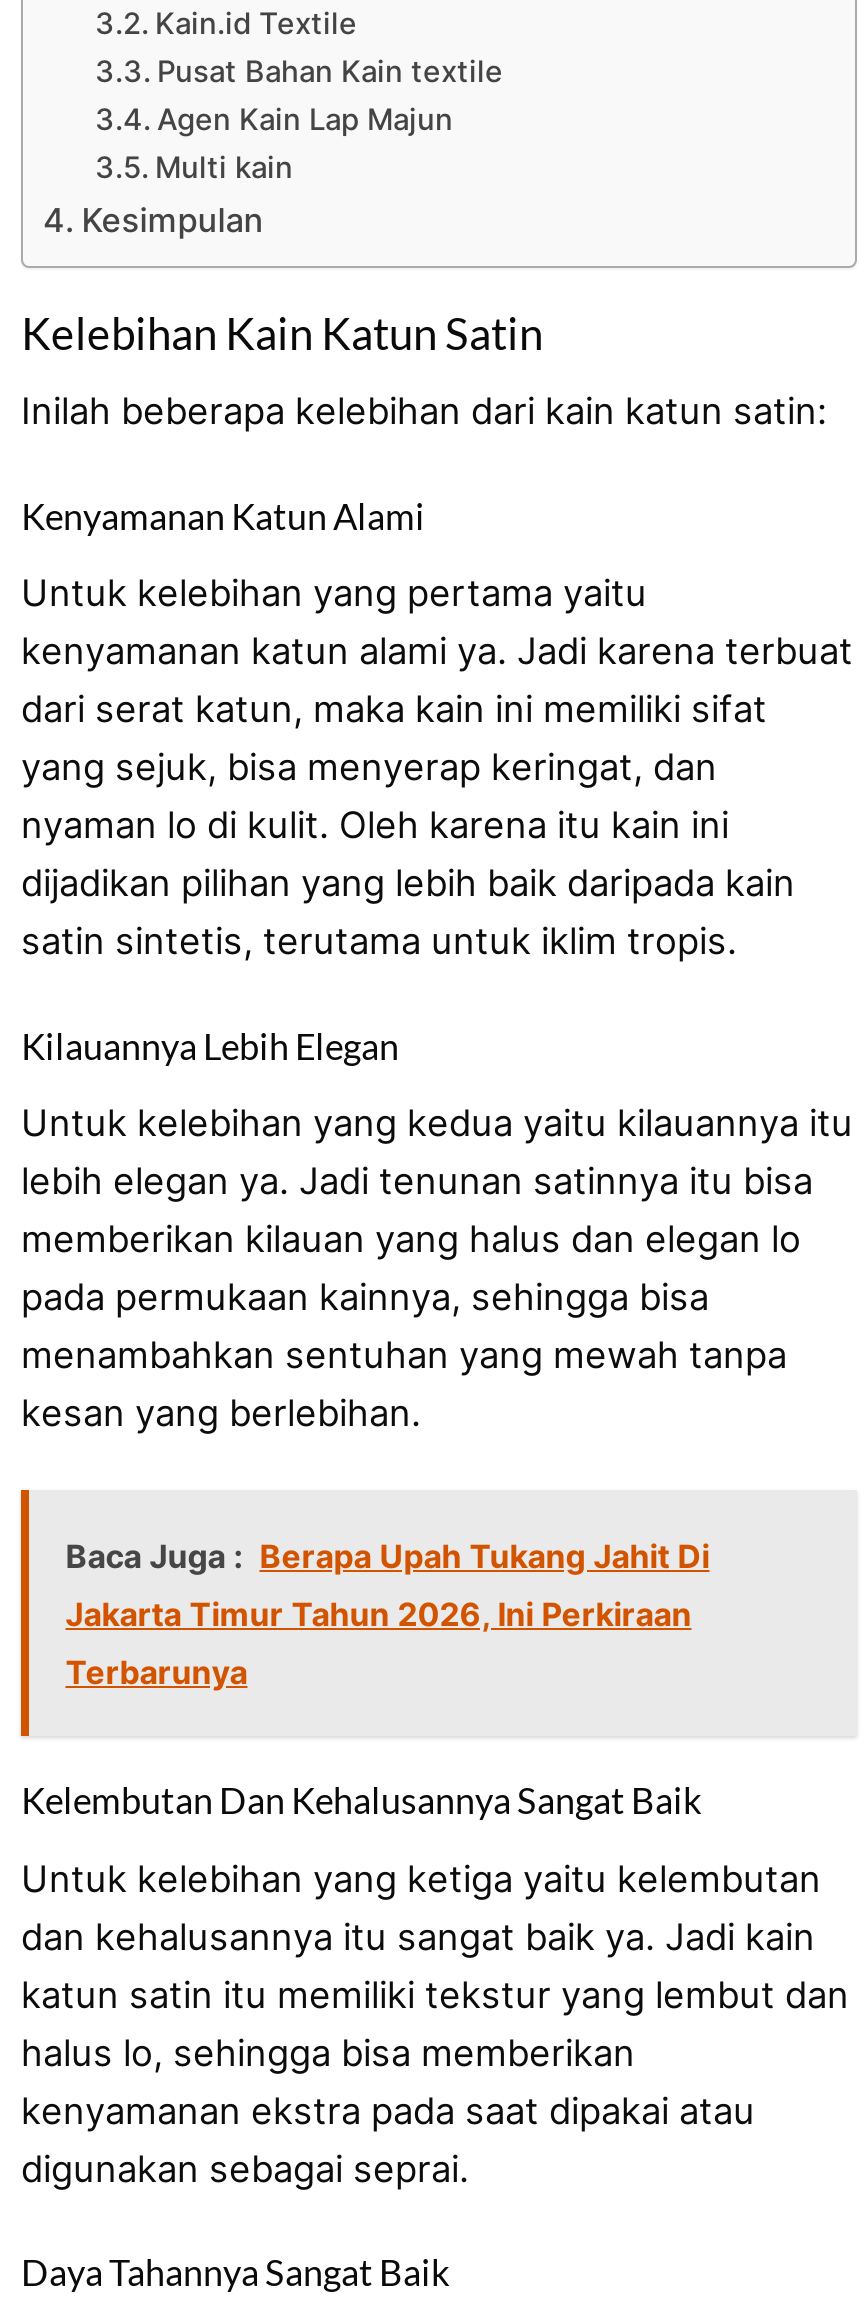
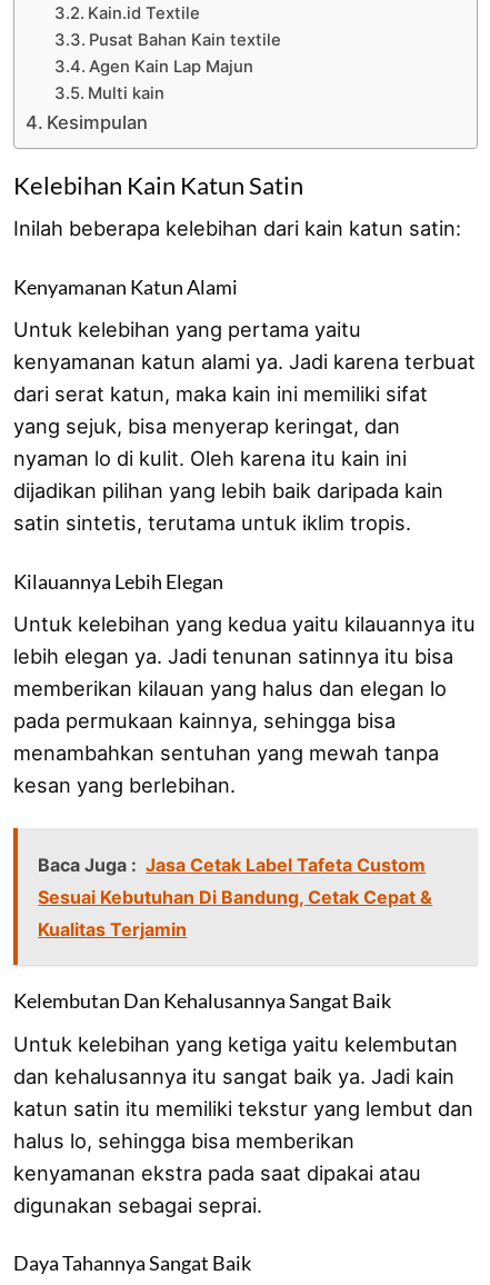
- Baca Juga : Berapa Upah Tukang Jahit Di
- Jakarta Timur Tahun 2026, Ini Perkiraan
- Terbarunya
+ Baca Juga : Jasa Cetak Label Tafeta Custom
+ Sesuai Kebutuhan Di Bandung, Cetak Cepat &
+ Kualitas Terjamin
